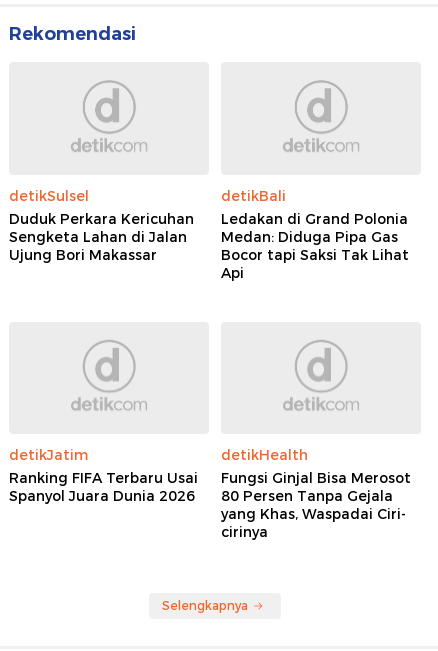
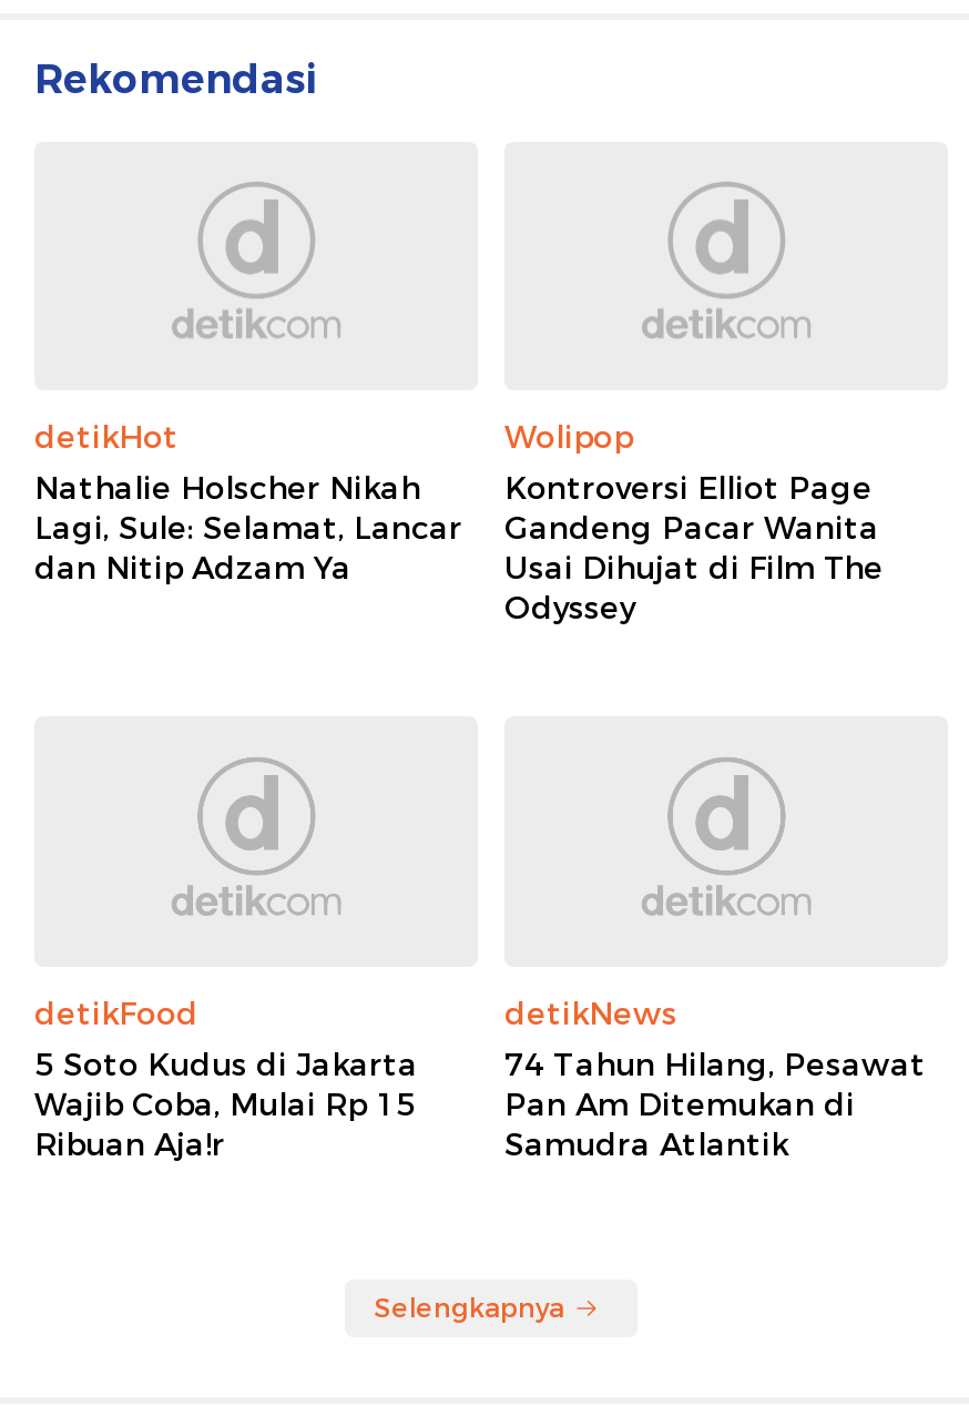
- detikSulsel
- Duduk Perkara Kericuhan
- Sengketa Lahan di Jalan
- Ujung Bori Makassar
+ detikHot
+ Nathalie Holscher Nikah
+ Lagi, Sule: Selamat, Lancar
+ dan Nitip Adzam Ya

- detikBali
- Ledakan di Grand Polonia
- Medan: Diduga Pipa Gas
- Bocor tapi Saksi Tak Lihat
- Api
+ Wolipop
+ Kontroversi Elliot Page
+ Gandeng Pacar Wanita
+ Usai Dihujat di Film The
+ Odyssey

- detikJatim
- Ranking FIFA Terbaru Usai
- Spanyol Juara Dunia 2026
+ detikFood
+ 5 Soto Kudus di Jakarta
+ Wajib Coba, Mulai Rp 15
+ Ribuan Aja!r

- detikHealth
- Fungsi Ginjal Bisa Merosot
- 80 Persen Tanpa Gejala
- yang Khas, Waspadai Ciri-
- cirinya
+ detikNews
+ 74 Tahun Hilang, Pesawat
+ Pan Am Ditemukan di
+ Samudra Atlantik
